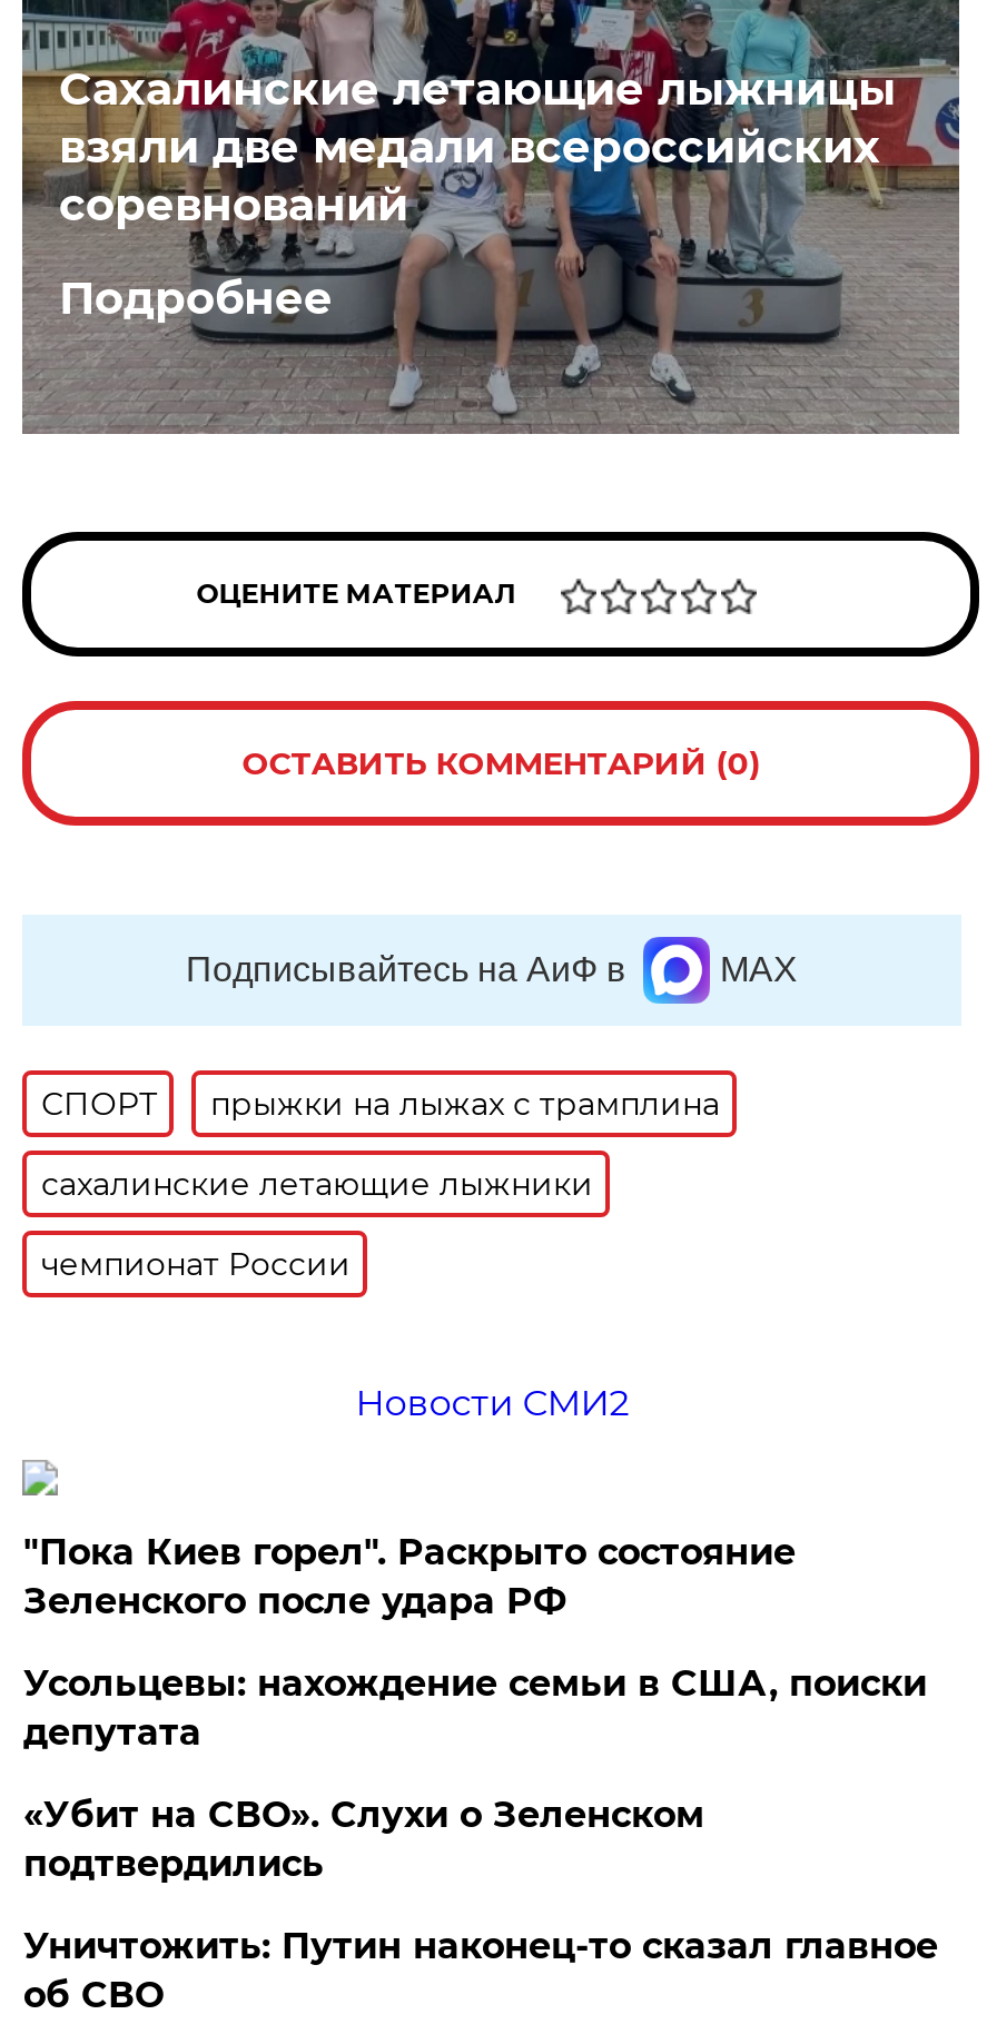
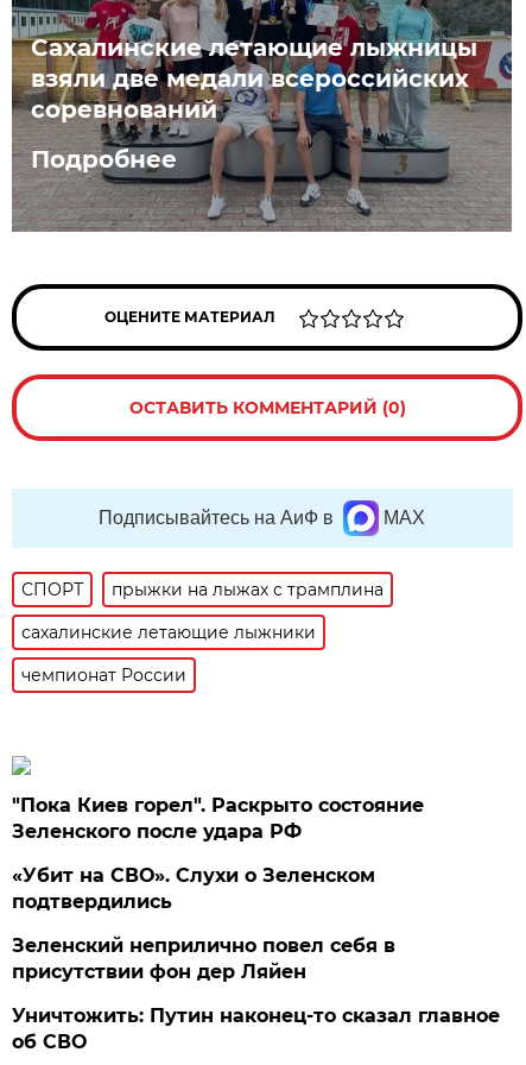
- Новости СМИ2

- Усольцевы: нахождение семьи в США, поиски
- депутата

moved up: «Убит на СВО». Слухи о Зеленском | подтвердились

+ Зеленский неприлично повел cебя в
+ присутствии фон дер Ляйен
